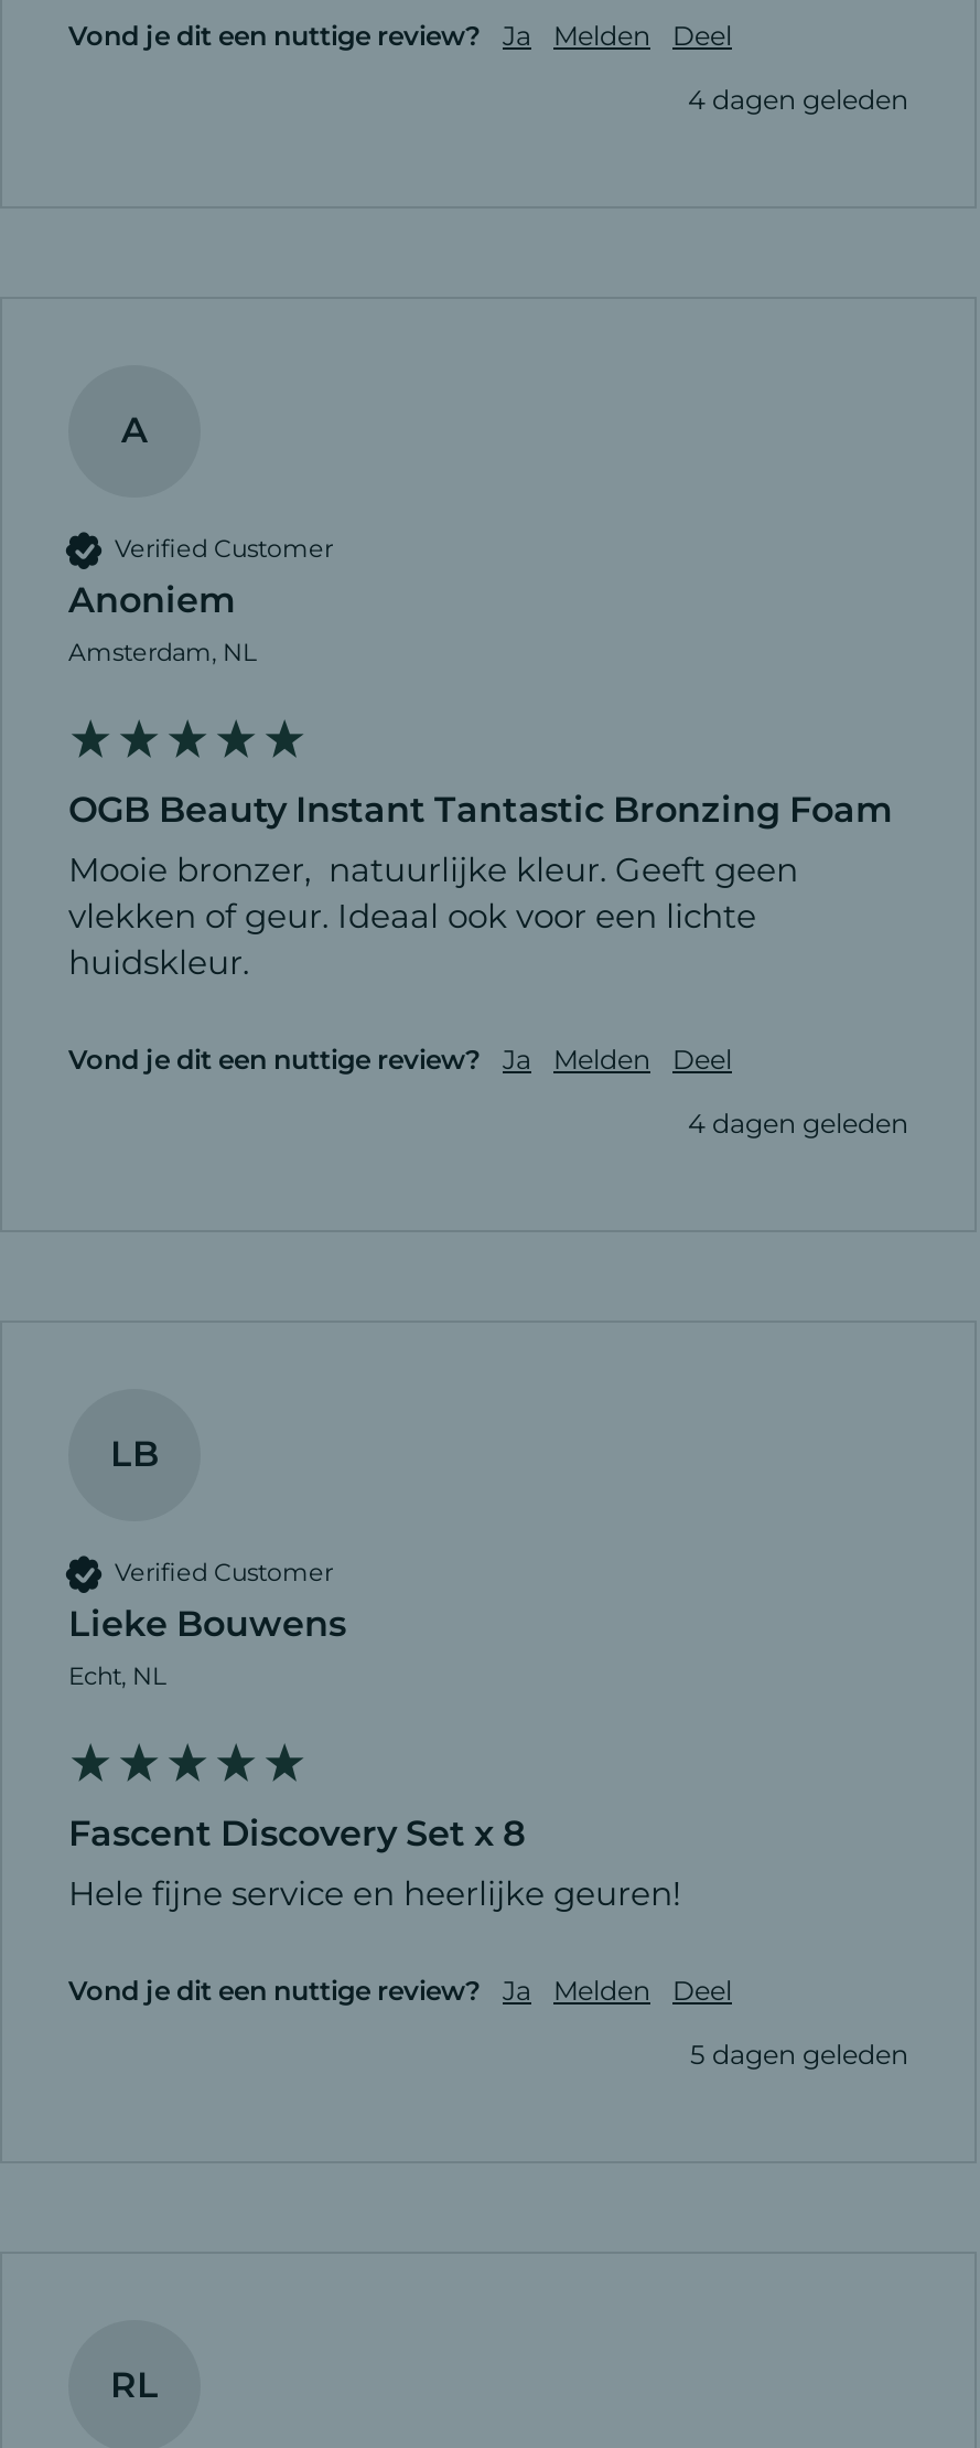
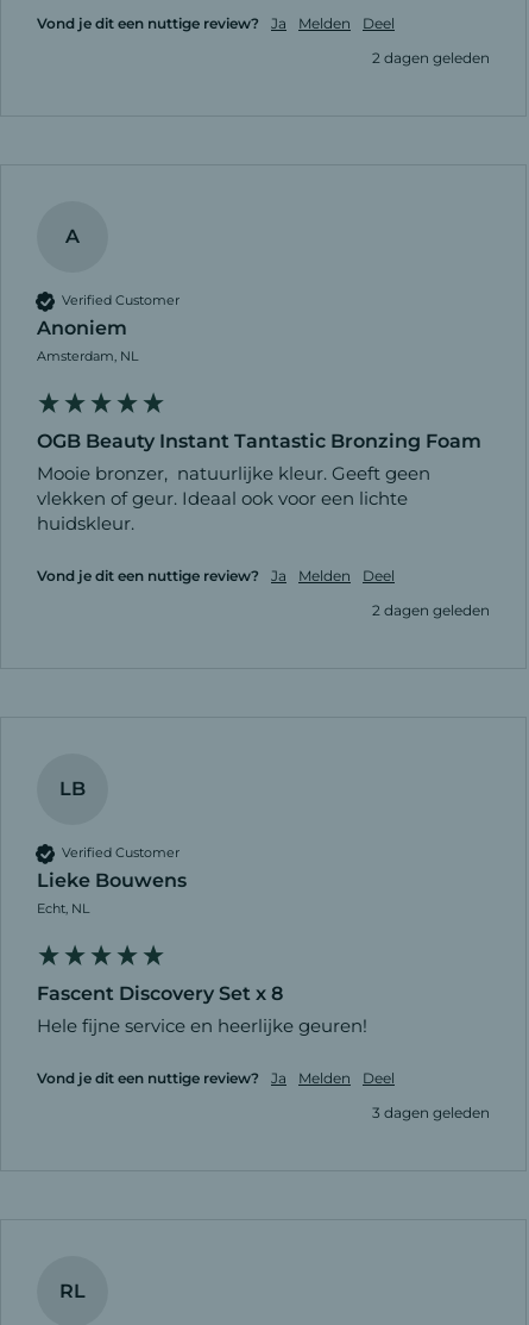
- 4 dagen geleden
+ 2 dagen geleden

- 4 dagen geleden
+ 2 dagen geleden

- 5 dagen geleden
+ 3 dagen geleden
